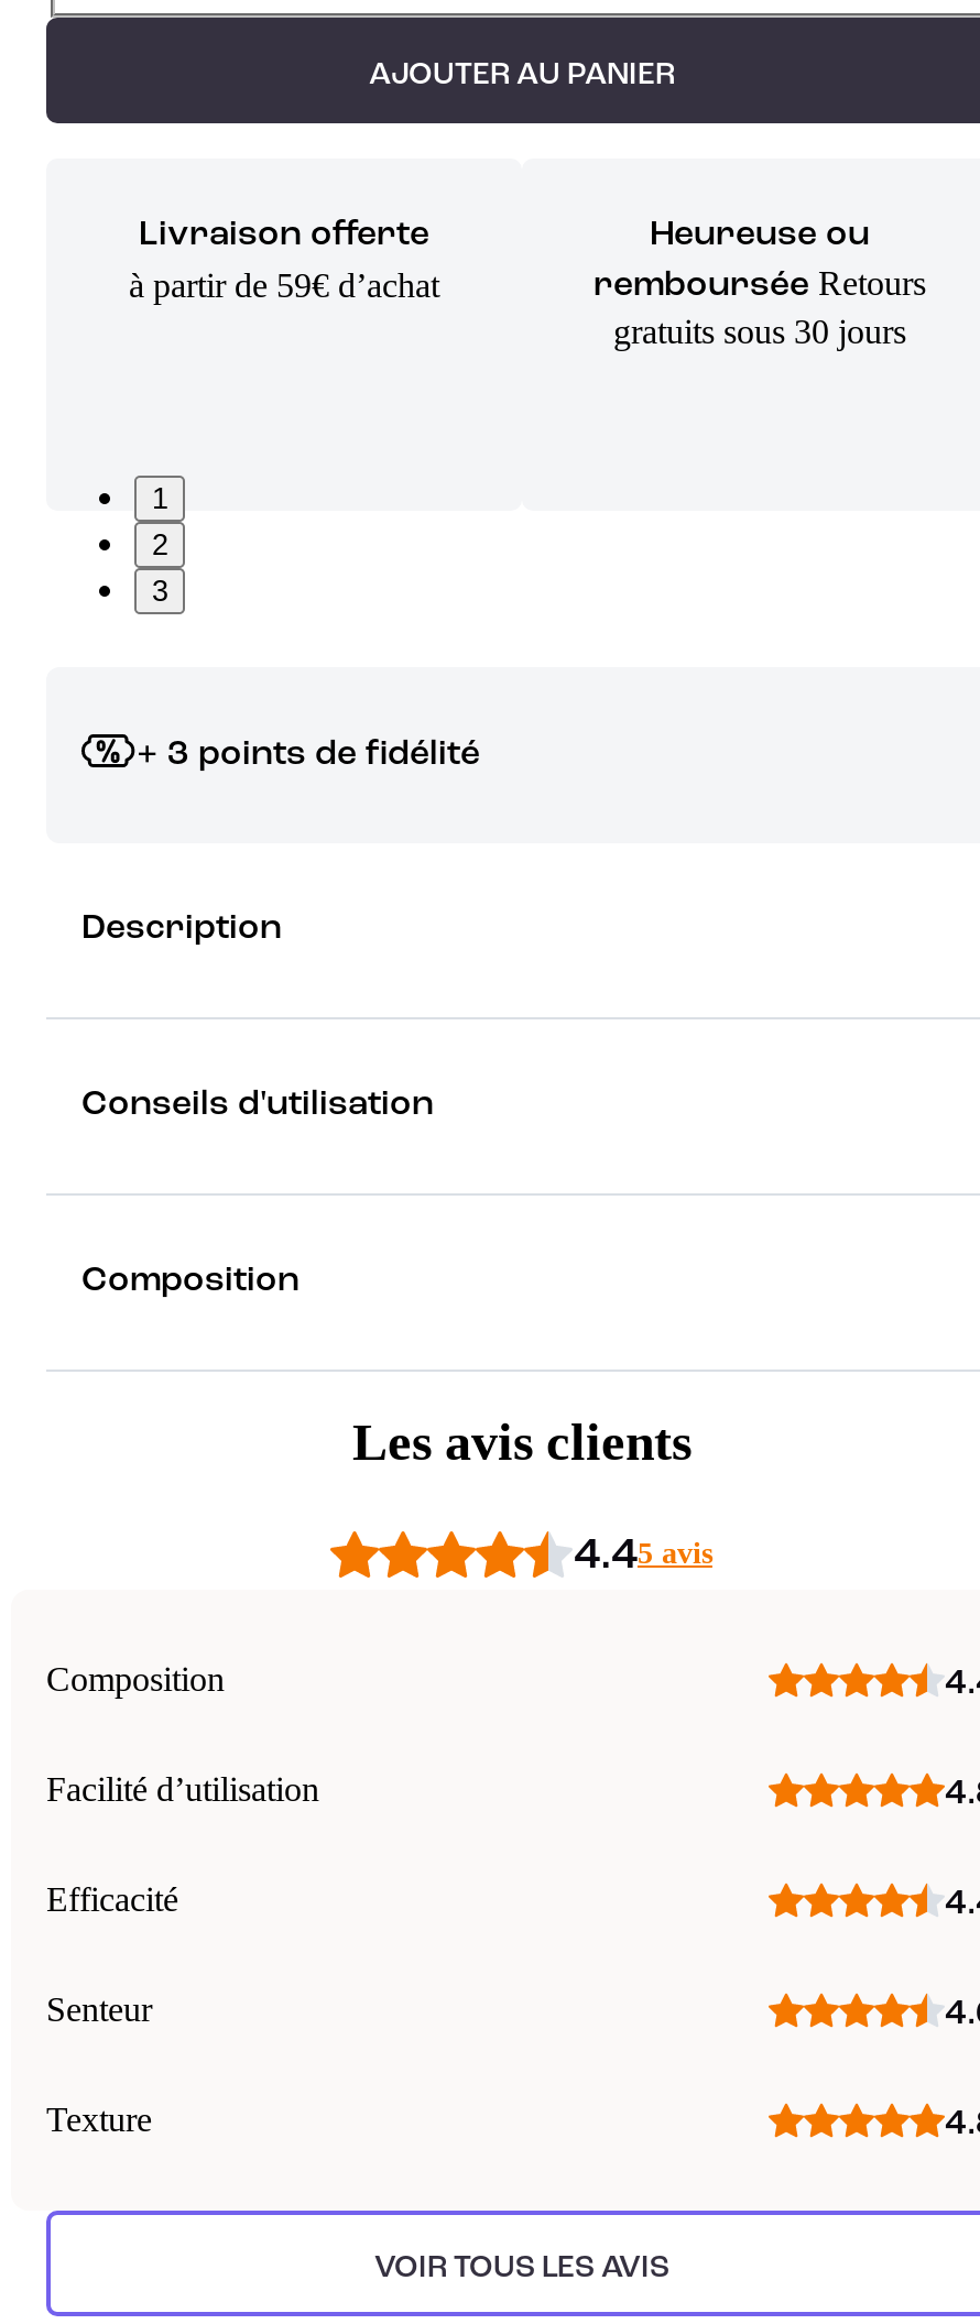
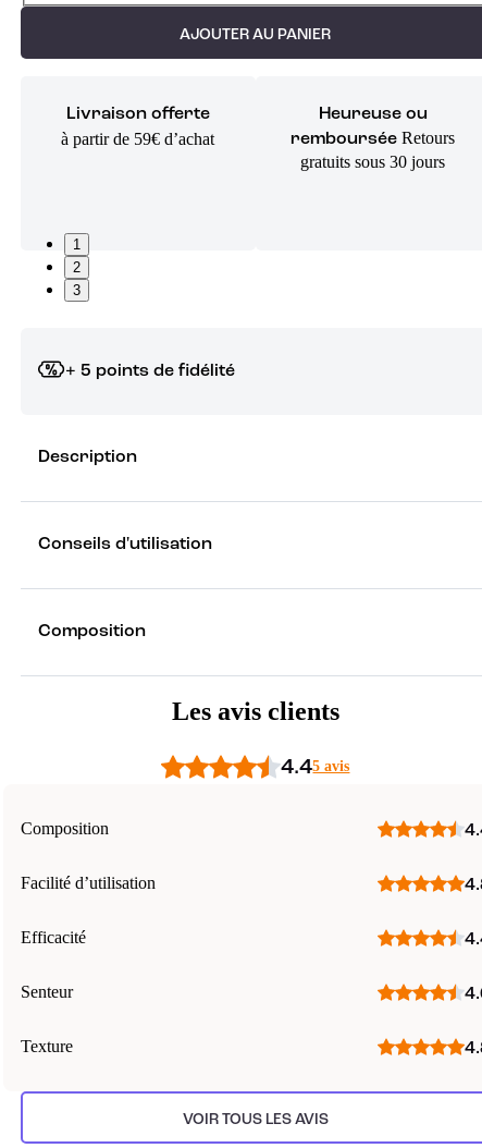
- + 3 points de fidélité
+ + 5 points de fidélité
